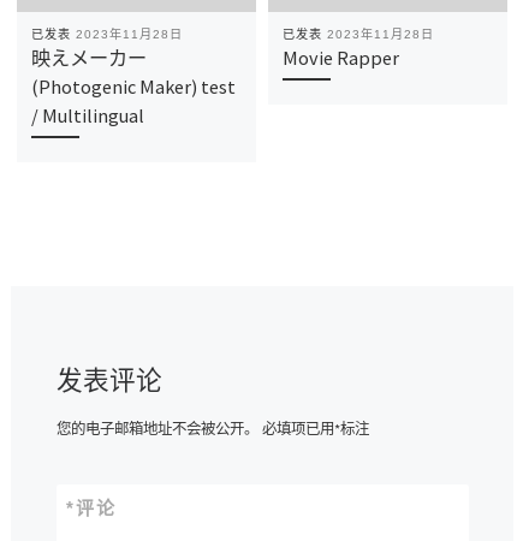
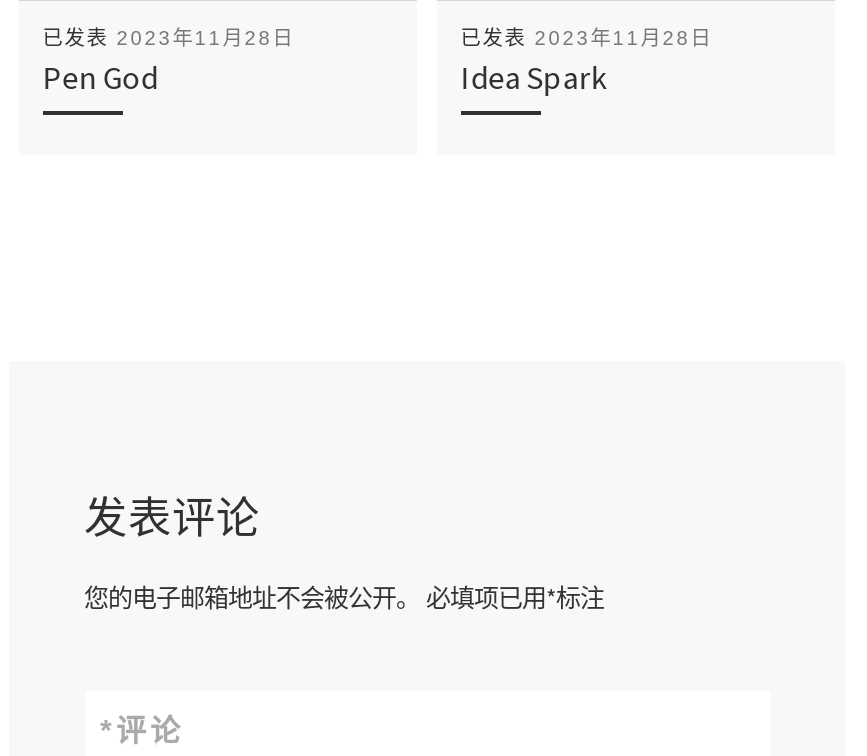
- 映えメーカー
- (Photogenic Maker) test
- / Multilingual
+ Pen God

- Movie Rapper
+ Idea Spark
